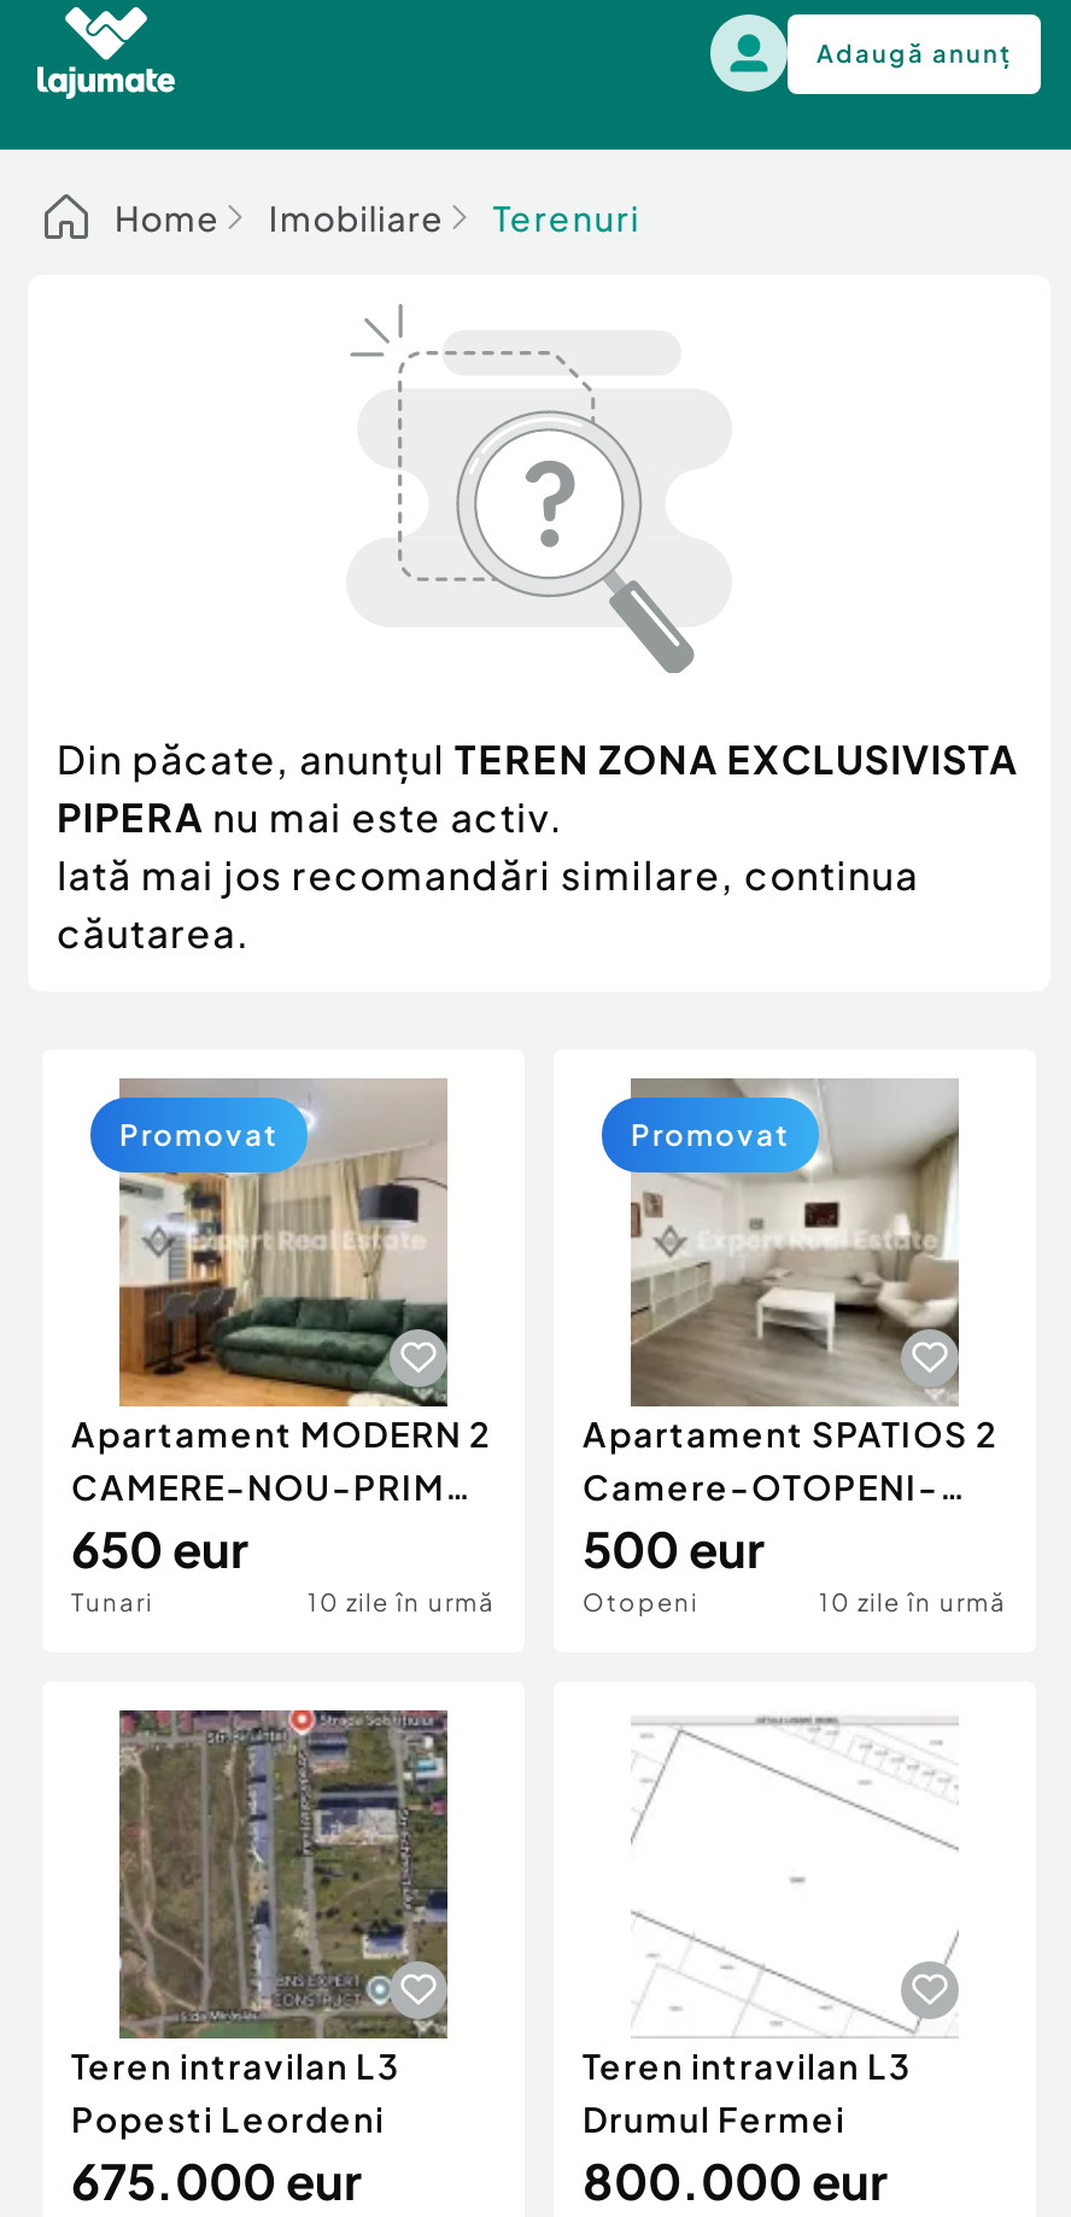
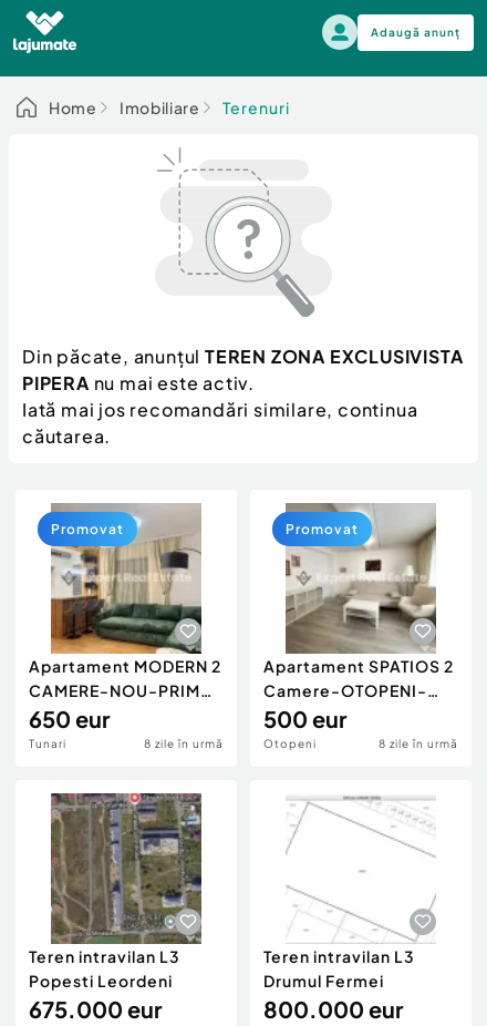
- 10 zile în urmă
+ 8 zile în urmă

- 10 zile în urmă
+ 8 zile în urmă
